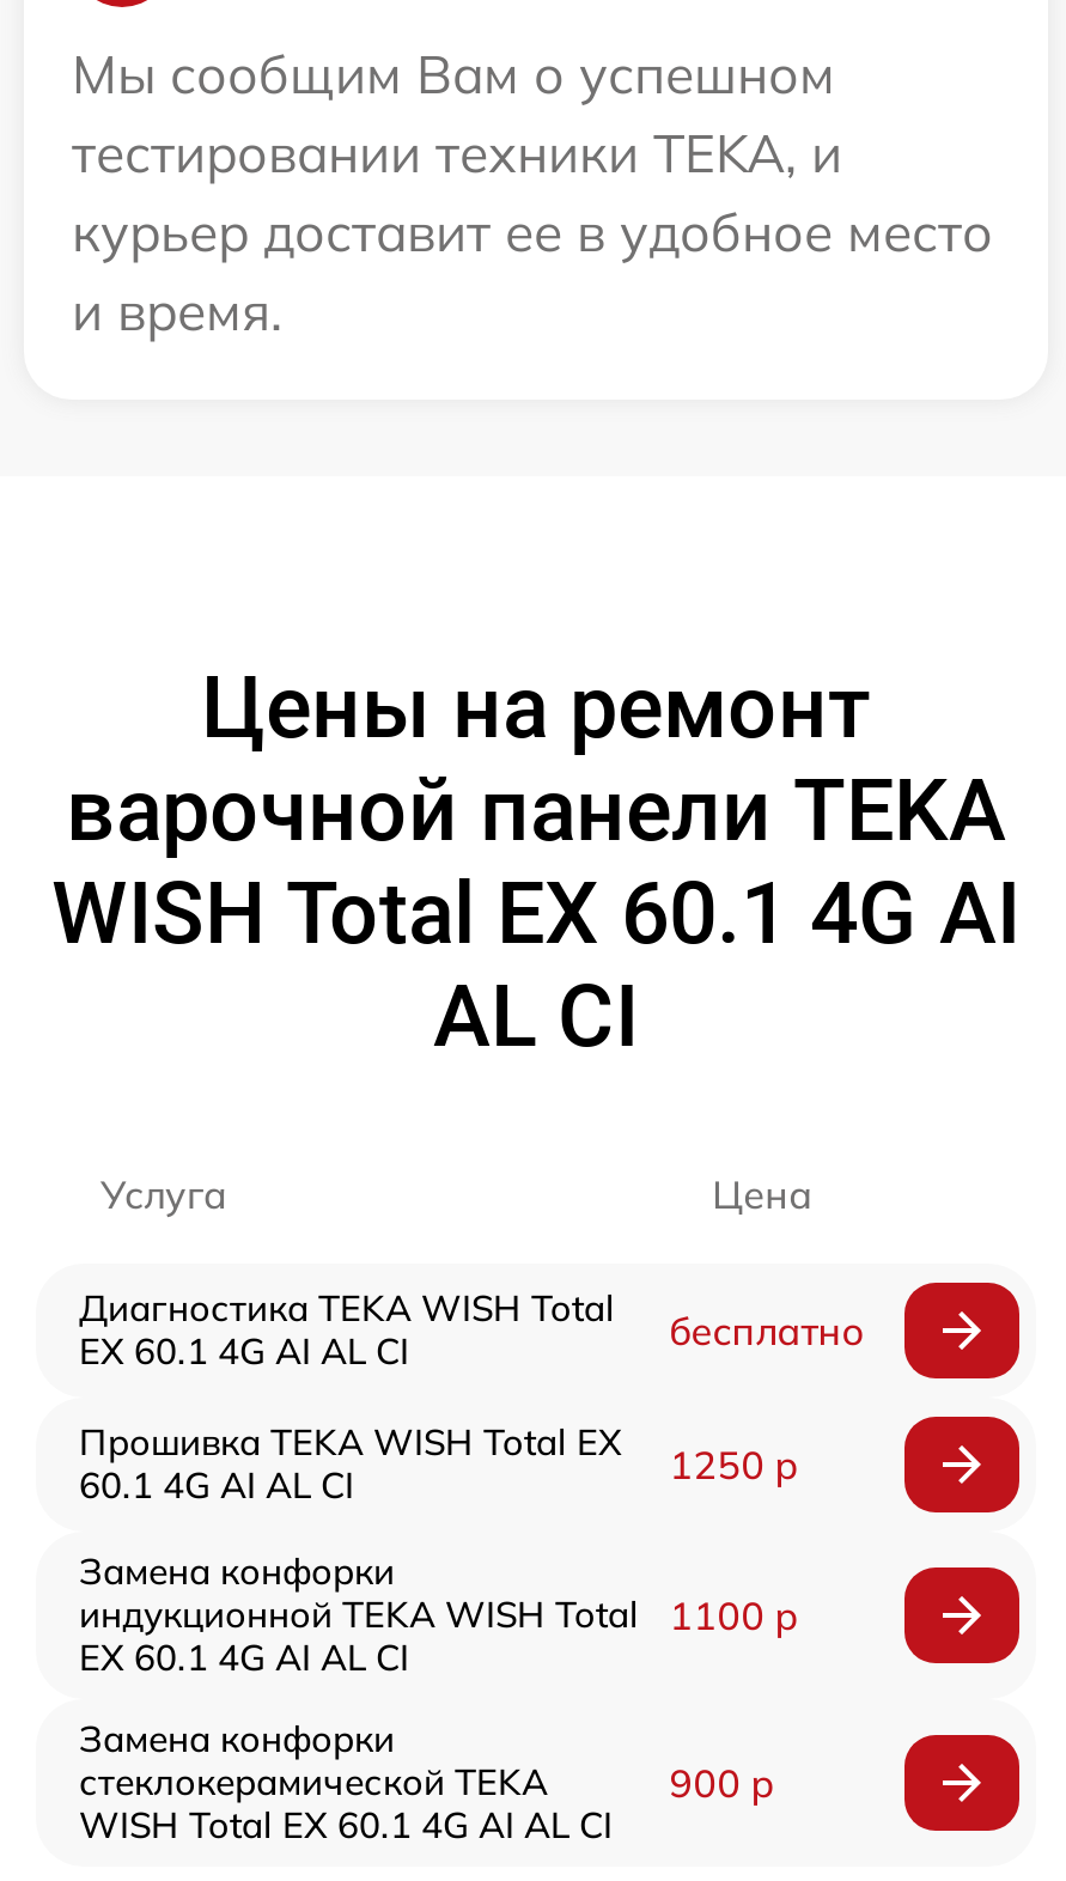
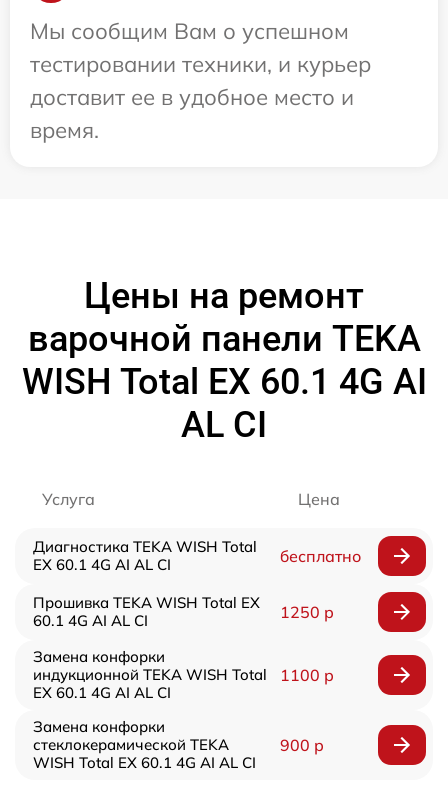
- тестировании техники TEKA, и
- курьер доставит ее в удобное место
- и время.
+ тестировании техники, и курьер
+ доставит ее в удобное место и
+ время.
